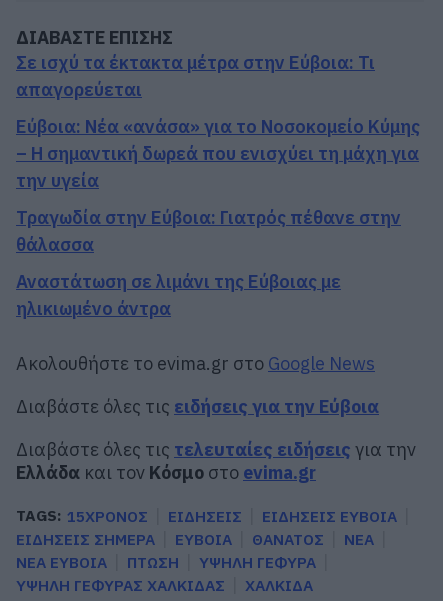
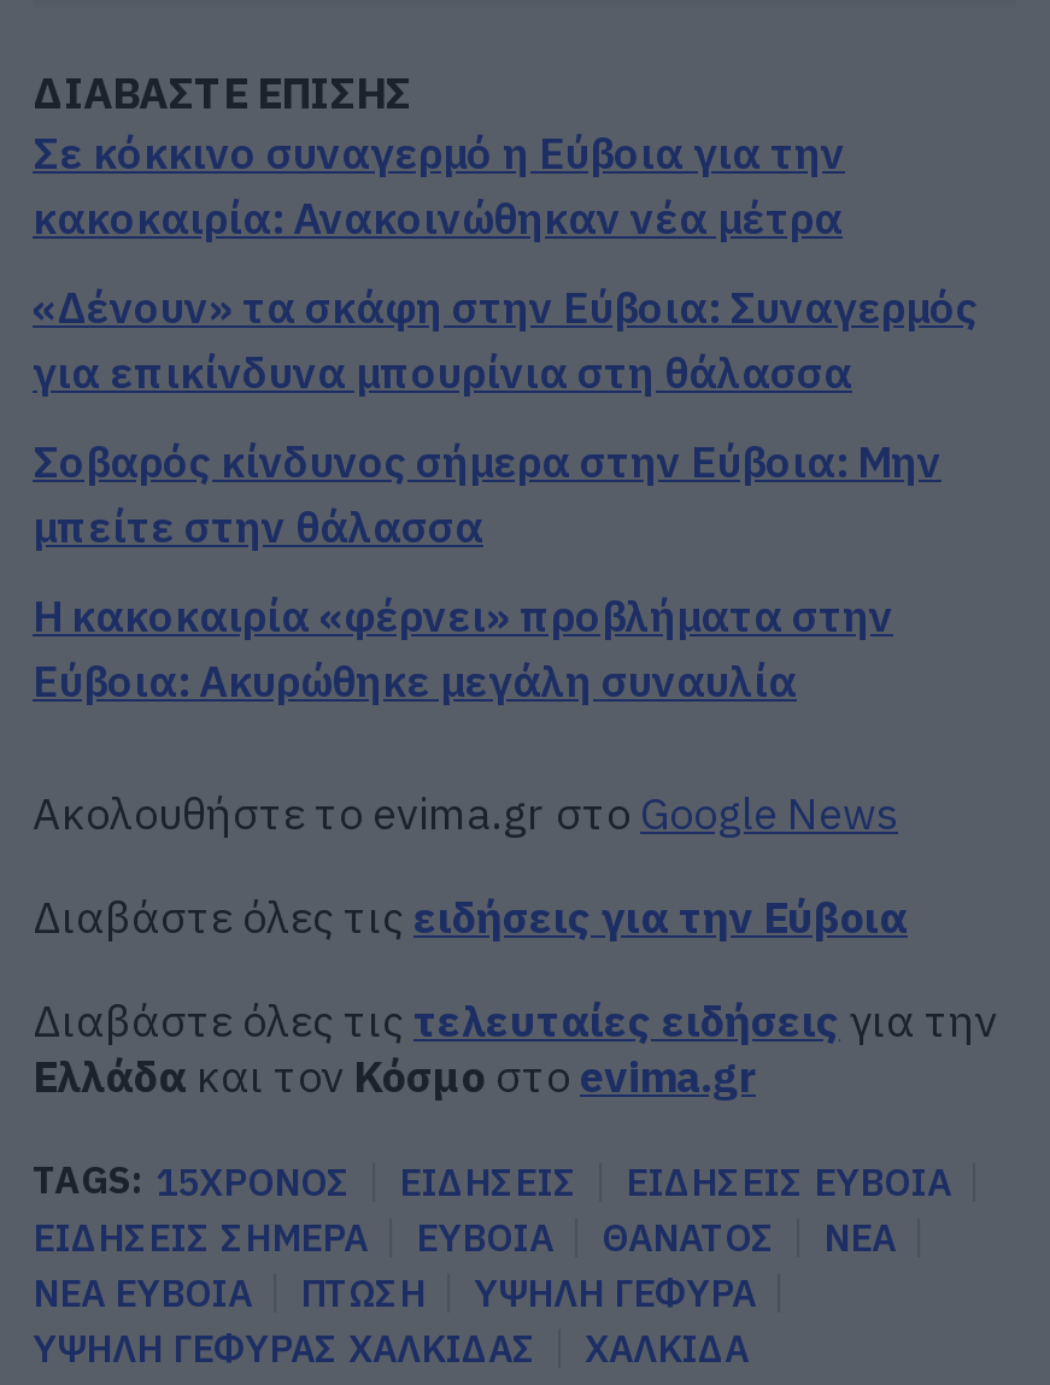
- Σε ισχύ τα έκτακτα μέτρα στην Εύβοια: Τι
- απαγορεύεται
+ Σε κόκκινο συναγερμό η Εύβοια για την
+ κακοκαιρία: Ανακοινώθηκαν νέα μέτρα

- Εύβοια: Νέα «ανάσα» για το Νοσοκομείο Κύμης
- – Η σημαντική δωρεά που ενισχύει τη μάχη για
- την υγεία
+ «Δένουν» τα σκάφη στην Εύβοια: Συναγερμός
+ για επικίνδυνα μπουρίνια στη θάλασσα

- Τραγωδία στην Εύβοια: Γιατρός πέθανε στην
- θάλασσα
+ Σοβαρός κίνδυνος σήμερα στην Εύβοια: Μην
+ μπείτε στην θάλασσα

- Αναστάτωση σε λιμάνι της Εύβοιας με
- ηλικιωμένο άντρα
+ Η κακοκαιρία «φέρνει» προβλήματα στην
+ Εύβοια: Ακυρώθηκε μεγάλη συναυλία
